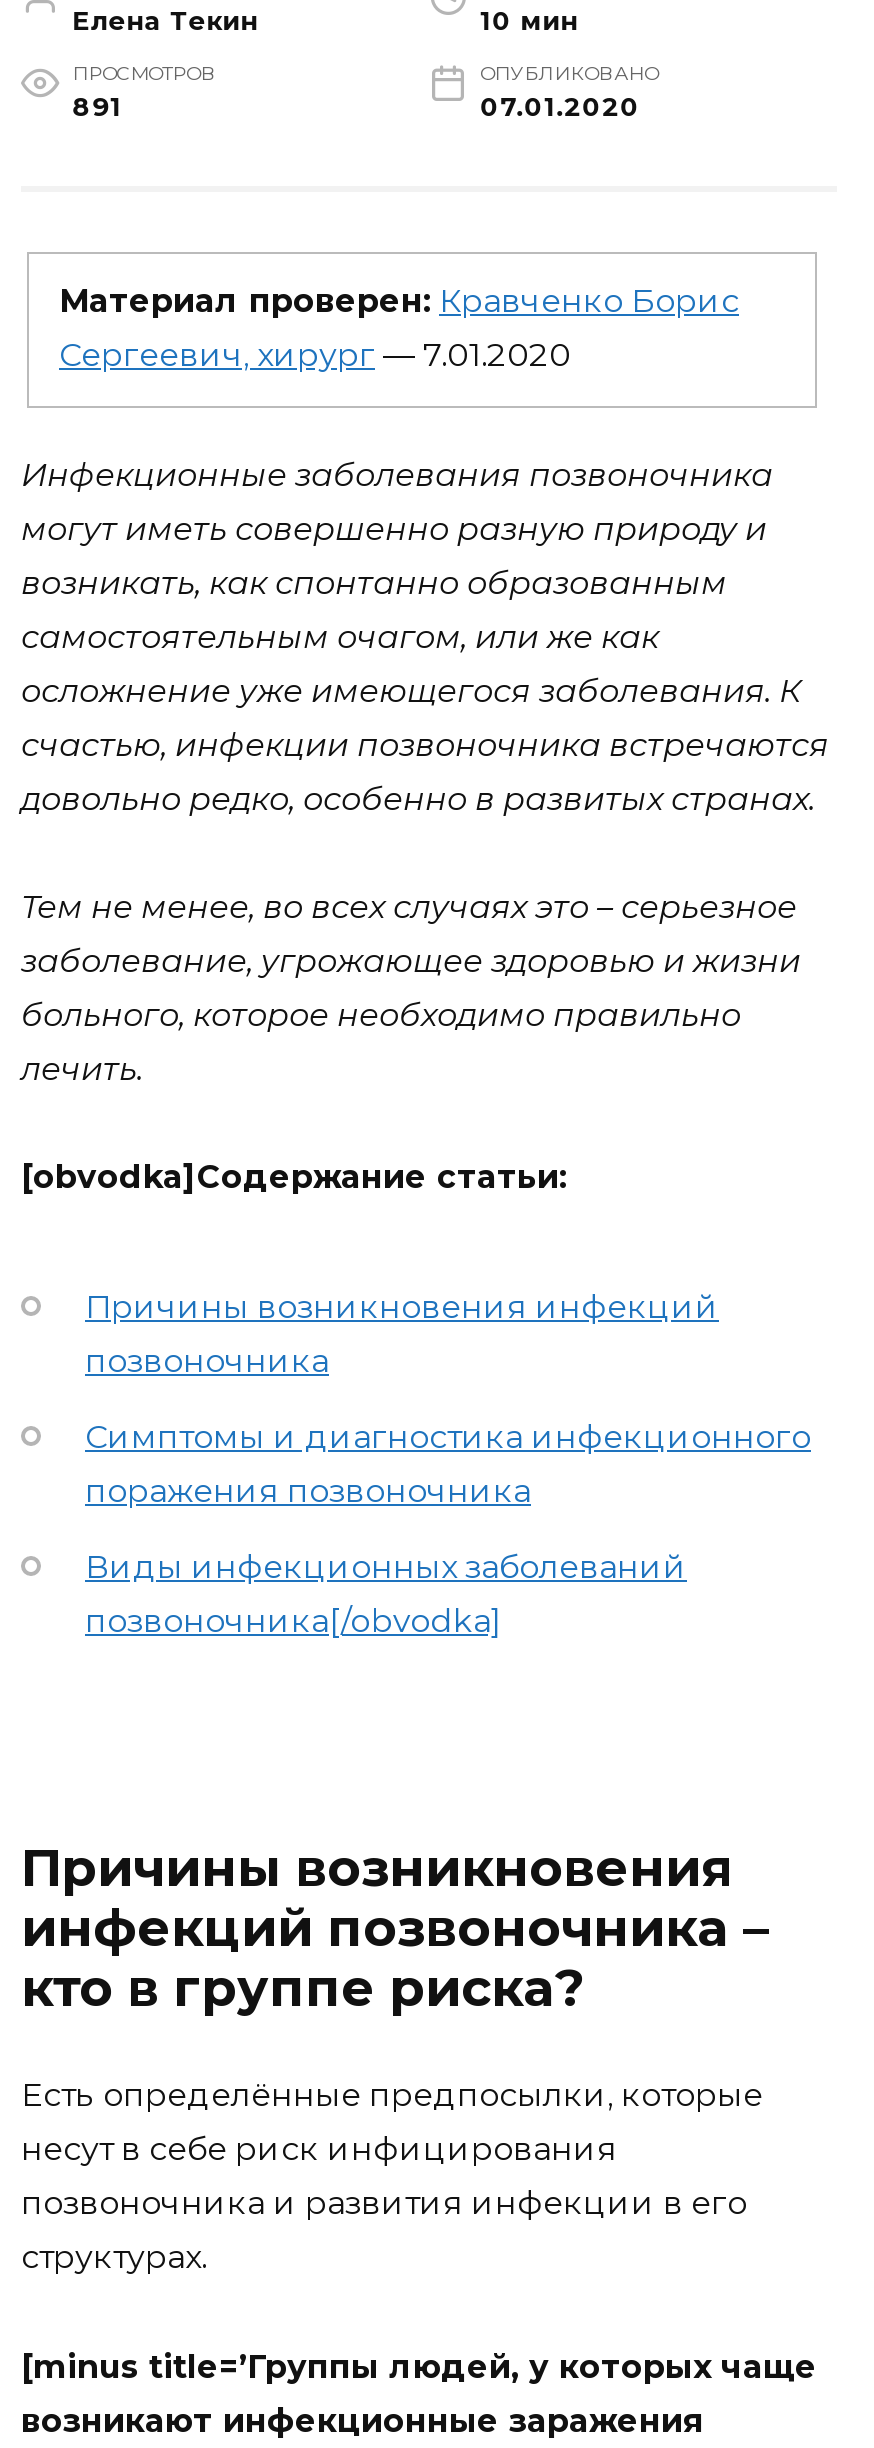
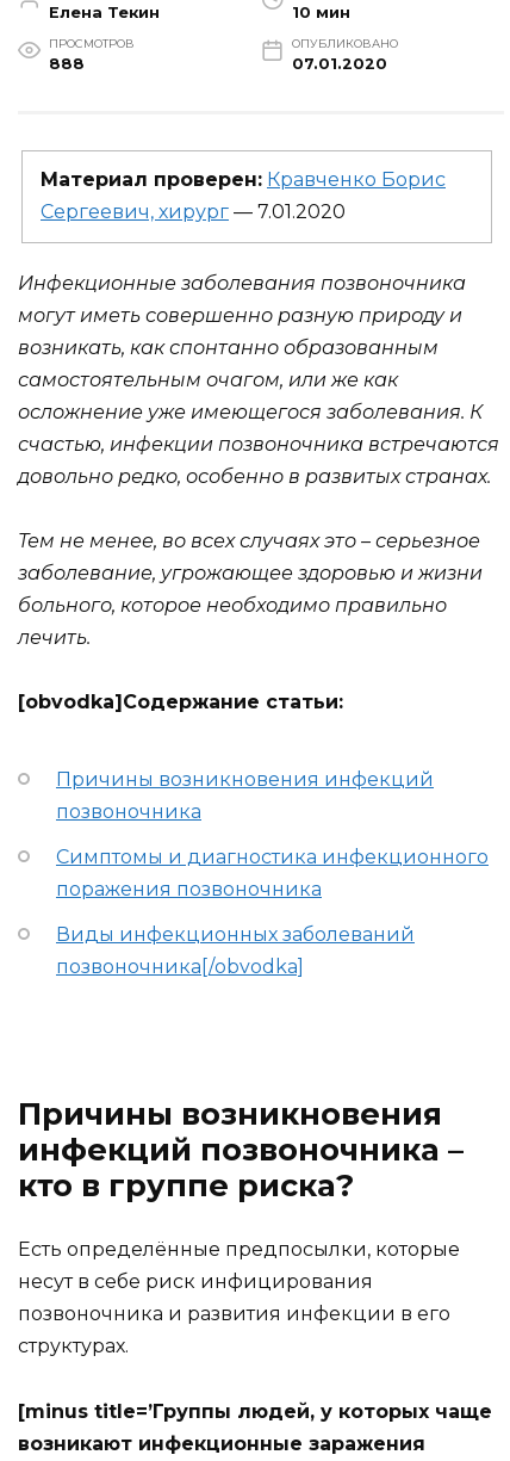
- 891
+ 888
